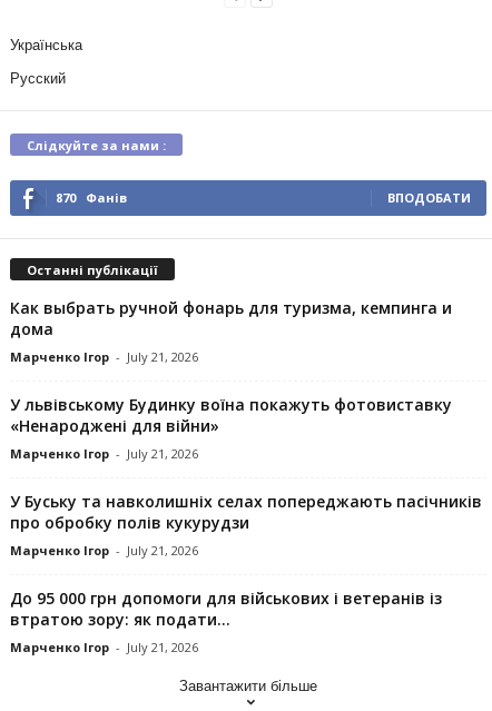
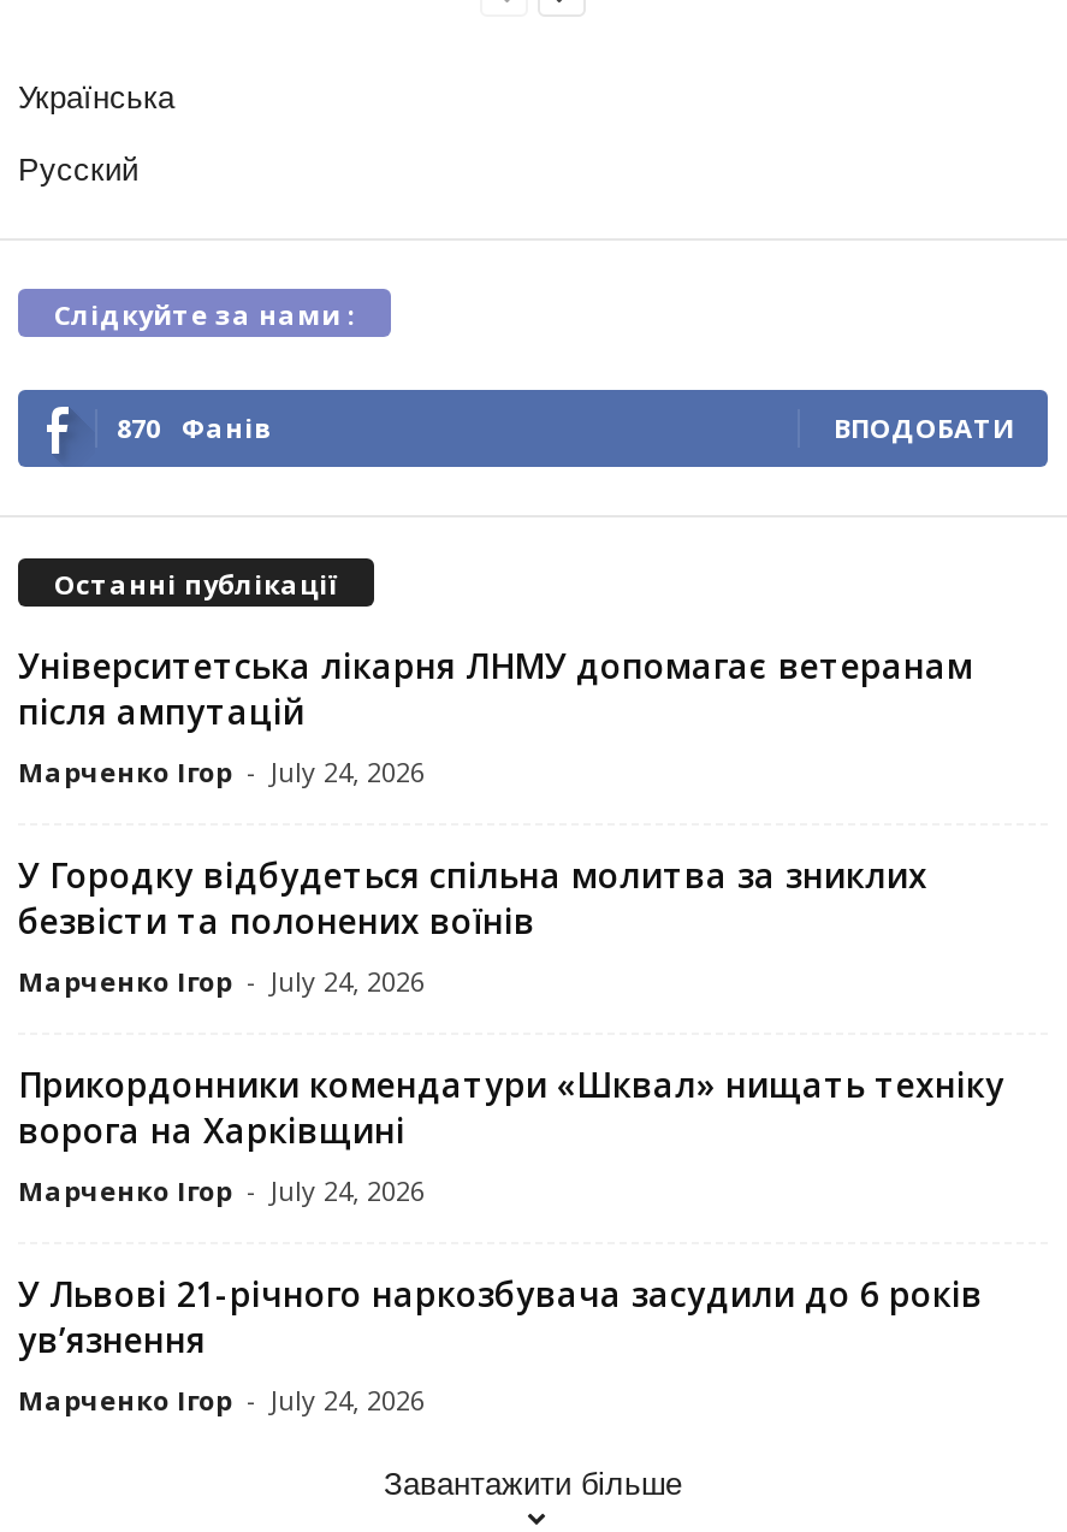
- Как выбрать ручной фонарь для туризма, кемпинга и
- дома
- Марченко Ігор - July 21, 2026
+ Університетська лікарня ЛНМУ допомагає ветеранам
+ після ампутацій
+ Марченко Ігор - July 24, 2026

- У львівському Будинку воїна покажуть фотовиставку
- «Ненароджені для війни»
- Марченко Ігор - July 21, 2026
+ У Городку відбудеться спільна молитва за зниклих
+ безвісти та полонених воїнів
+ Марченко Ігор - July 24, 2026

- У Буську та навколишніх селах попереджають пасічників
- про обробку полів кукурудзи
- Марченко Ігор - July 21, 2026
+ Прикордонники комендатури «Шквал» нищать техніку
+ ворога на Харківщині
+ Марченко Ігор - July 24, 2026

- До 95 000 грн допомоги для військових і ветеранів із
- втратою зору: як подати...
- Марченко Ігор - July 21, 2026
+ У Львові 21-річного наркозбувача засудили до 6 років
+ ув’язнення
+ Марченко Ігор - July 24, 2026
